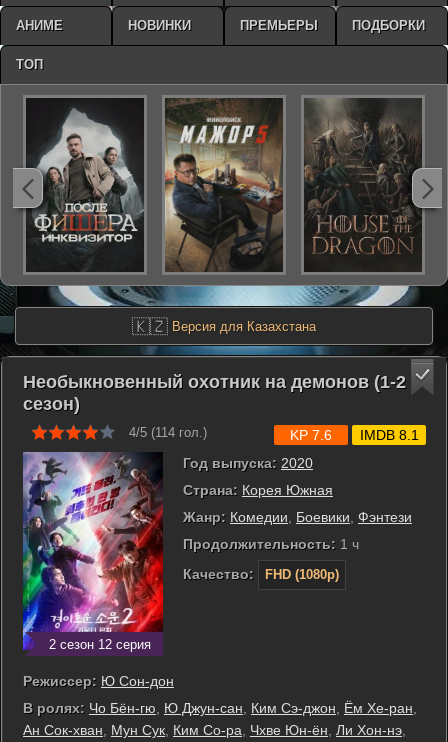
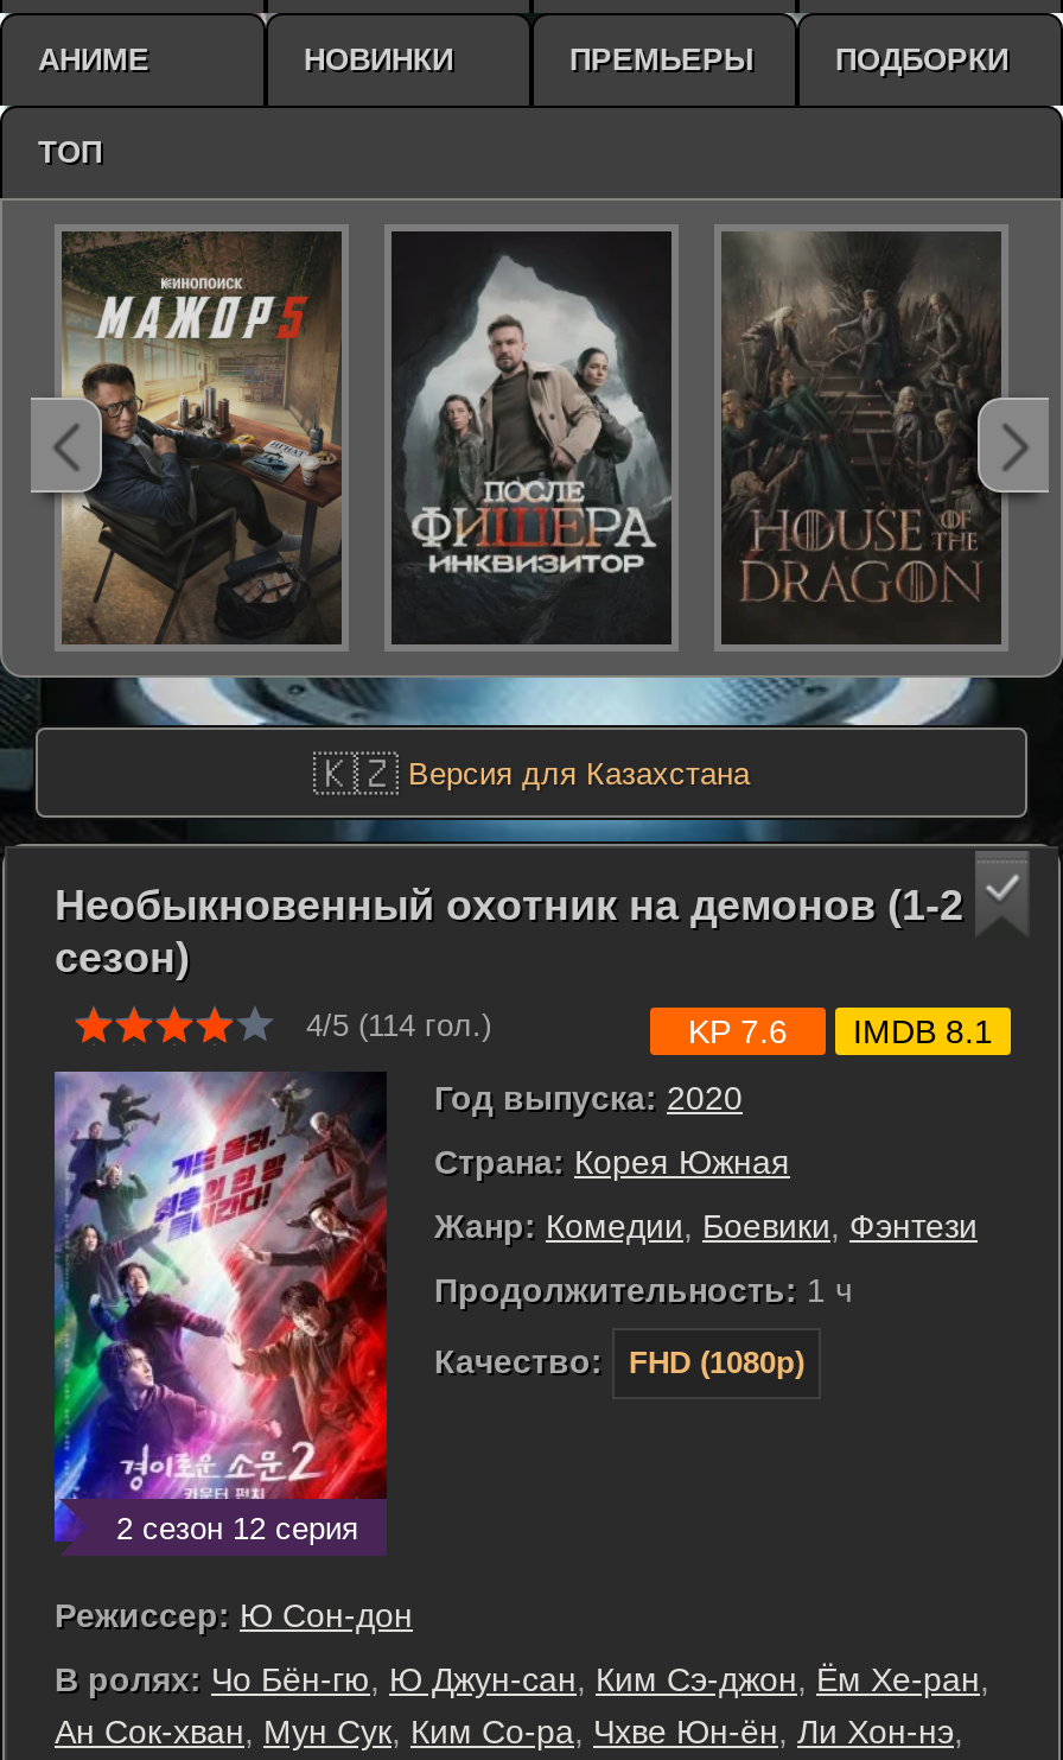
- [image]
+ [image]

- [image]
+ [image]
